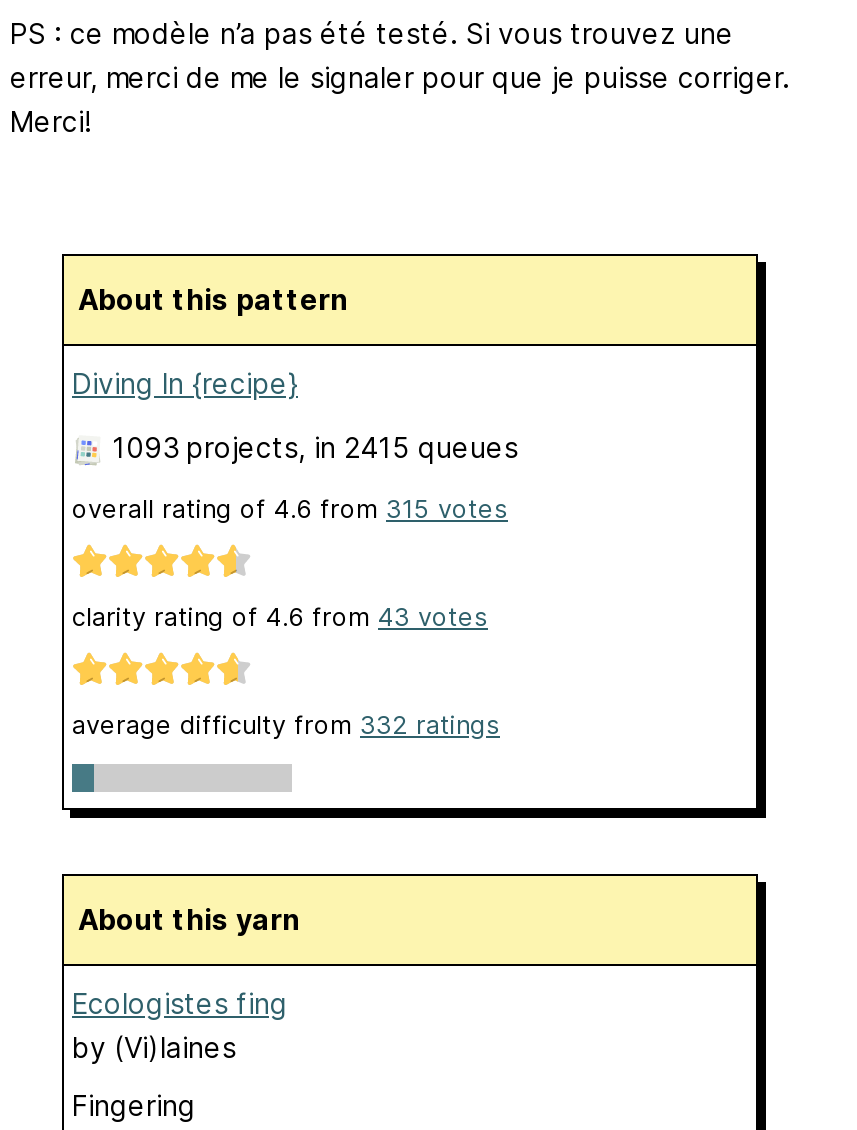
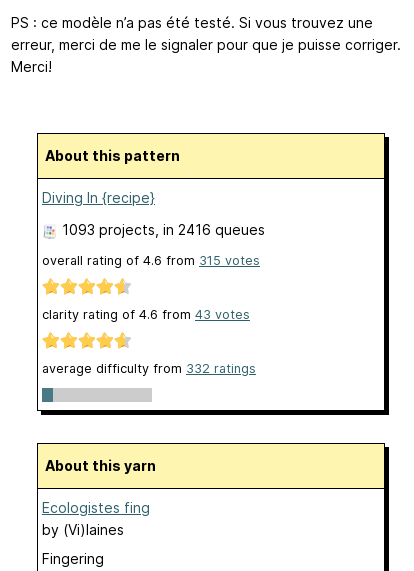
- 1093 projects, in 2415 queues
+ 1093 projects, in 2416 queues
